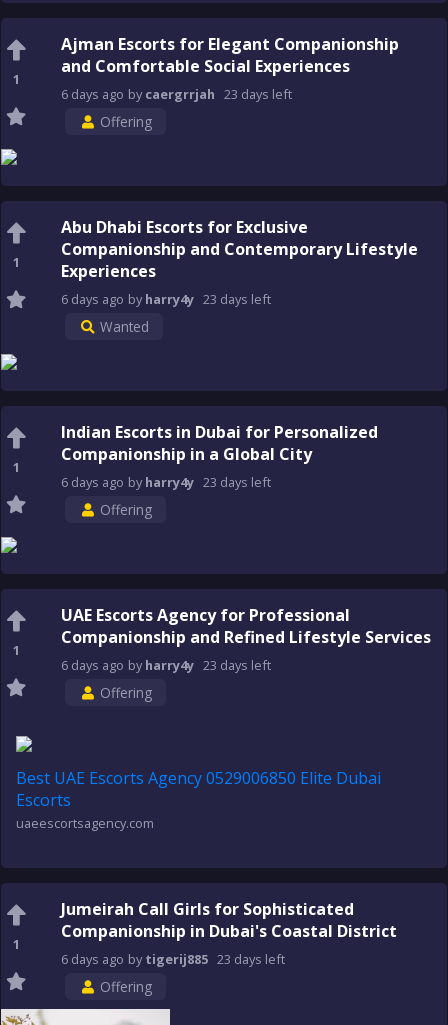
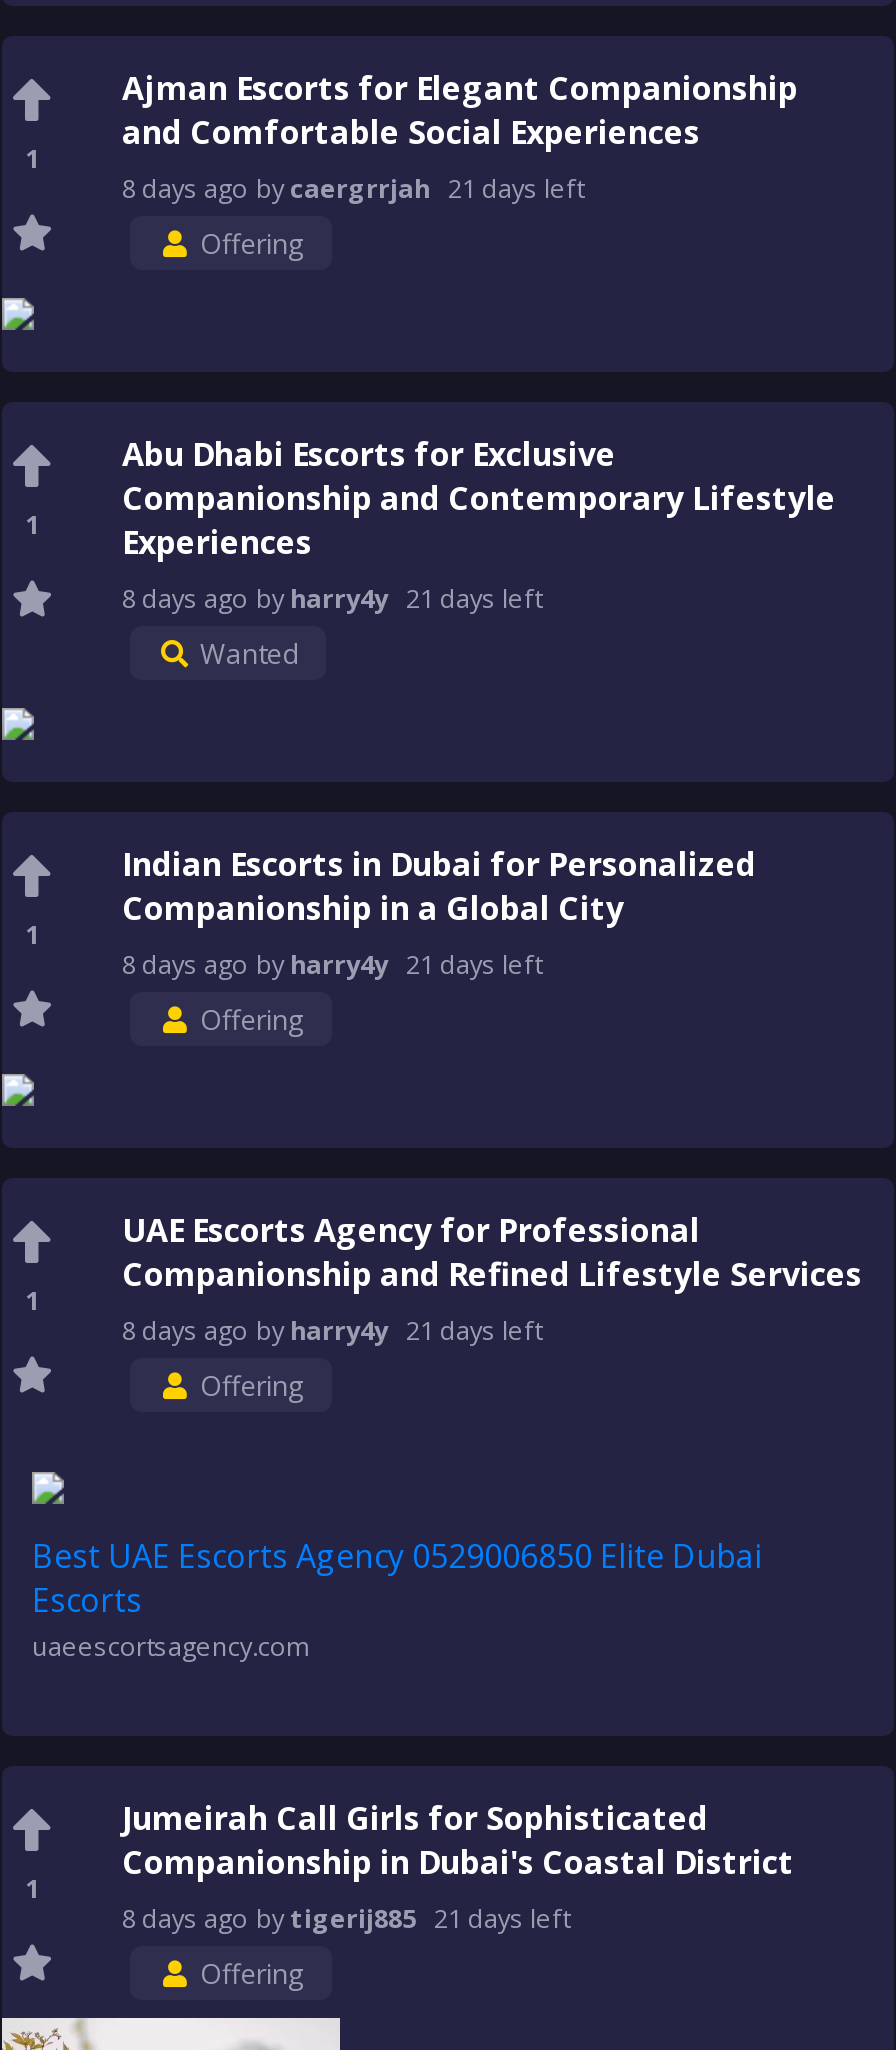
- 6 days ago bycaergrrjah 23 days left
+ 8 days ago bycaergrrjah 21 days left

- 6 days ago by harry4y 23 days left
+ 8 days ago by harry4y 21 days left

- 6 days ago by harry4y 23 days left
+ 8 days ago by harry4y 21 days left

- 6 days ago by harry4y 23 days left
+ 8 days ago by harry4y 21 days left

- 6 days ago bytigerij885 23 days left
+ 8 days ago bytigerij885 21 days left
